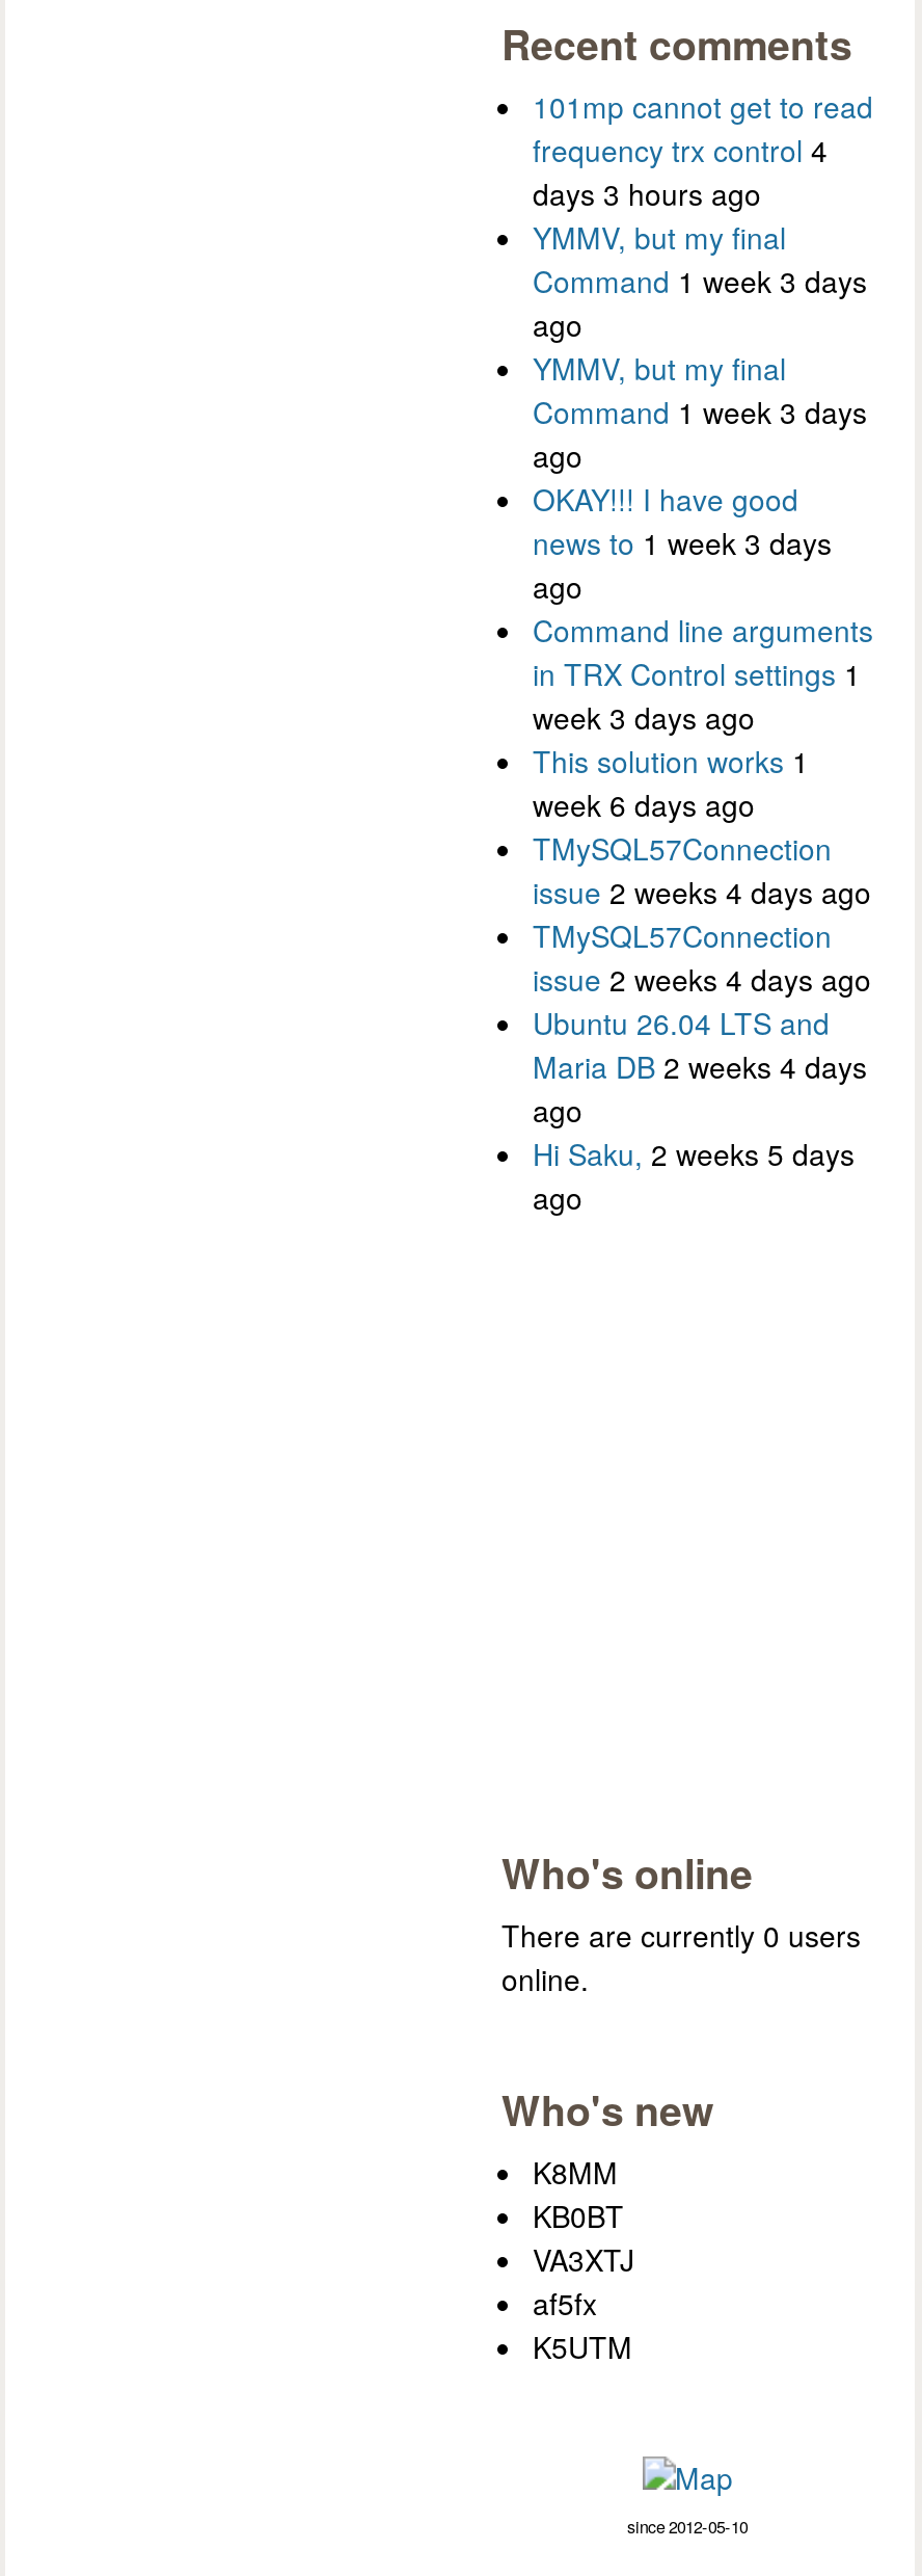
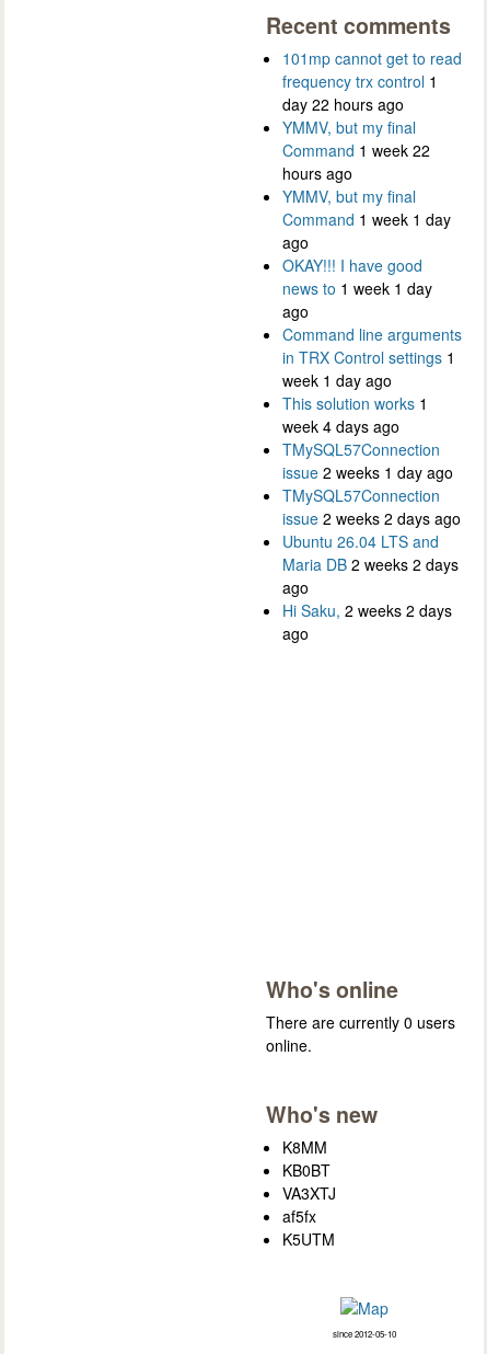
- frequency trx control 4
+ frequency trx control 1

- days 3 hours ago
+ day 22 hours ago

- Command 1 week 3 days
- ago
+ Command 1 week 22
+ hours ago

- Command 1 week 3 days
+ Command 1 week 1 day

- news to 1 week 3 days
+ news to 1 week 1 day

- week 3 days ago
+ week 1 day ago

- week 6 days ago
+ week 4 days ago

- issue 2 weeks 4 days ago
+ issue 2 weeks 1 day ago

- issue 2 weeks 4 days ago
+ issue 2 weeks 2 days ago

- Maria DB 2 weeks 4 days
+ Maria DB 2 weeks 2 days

- Hi Saku, 2 weeks 5 days
+ Hi Saku, 2 weeks 2 days
